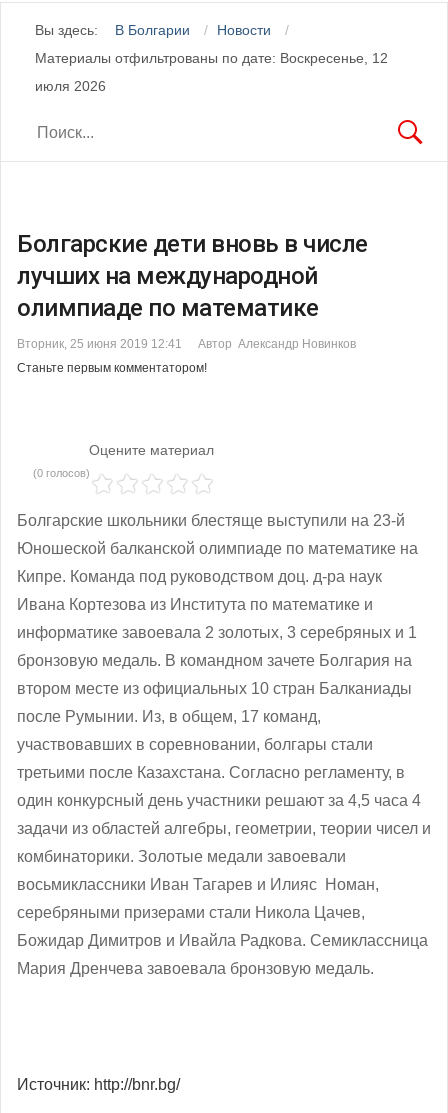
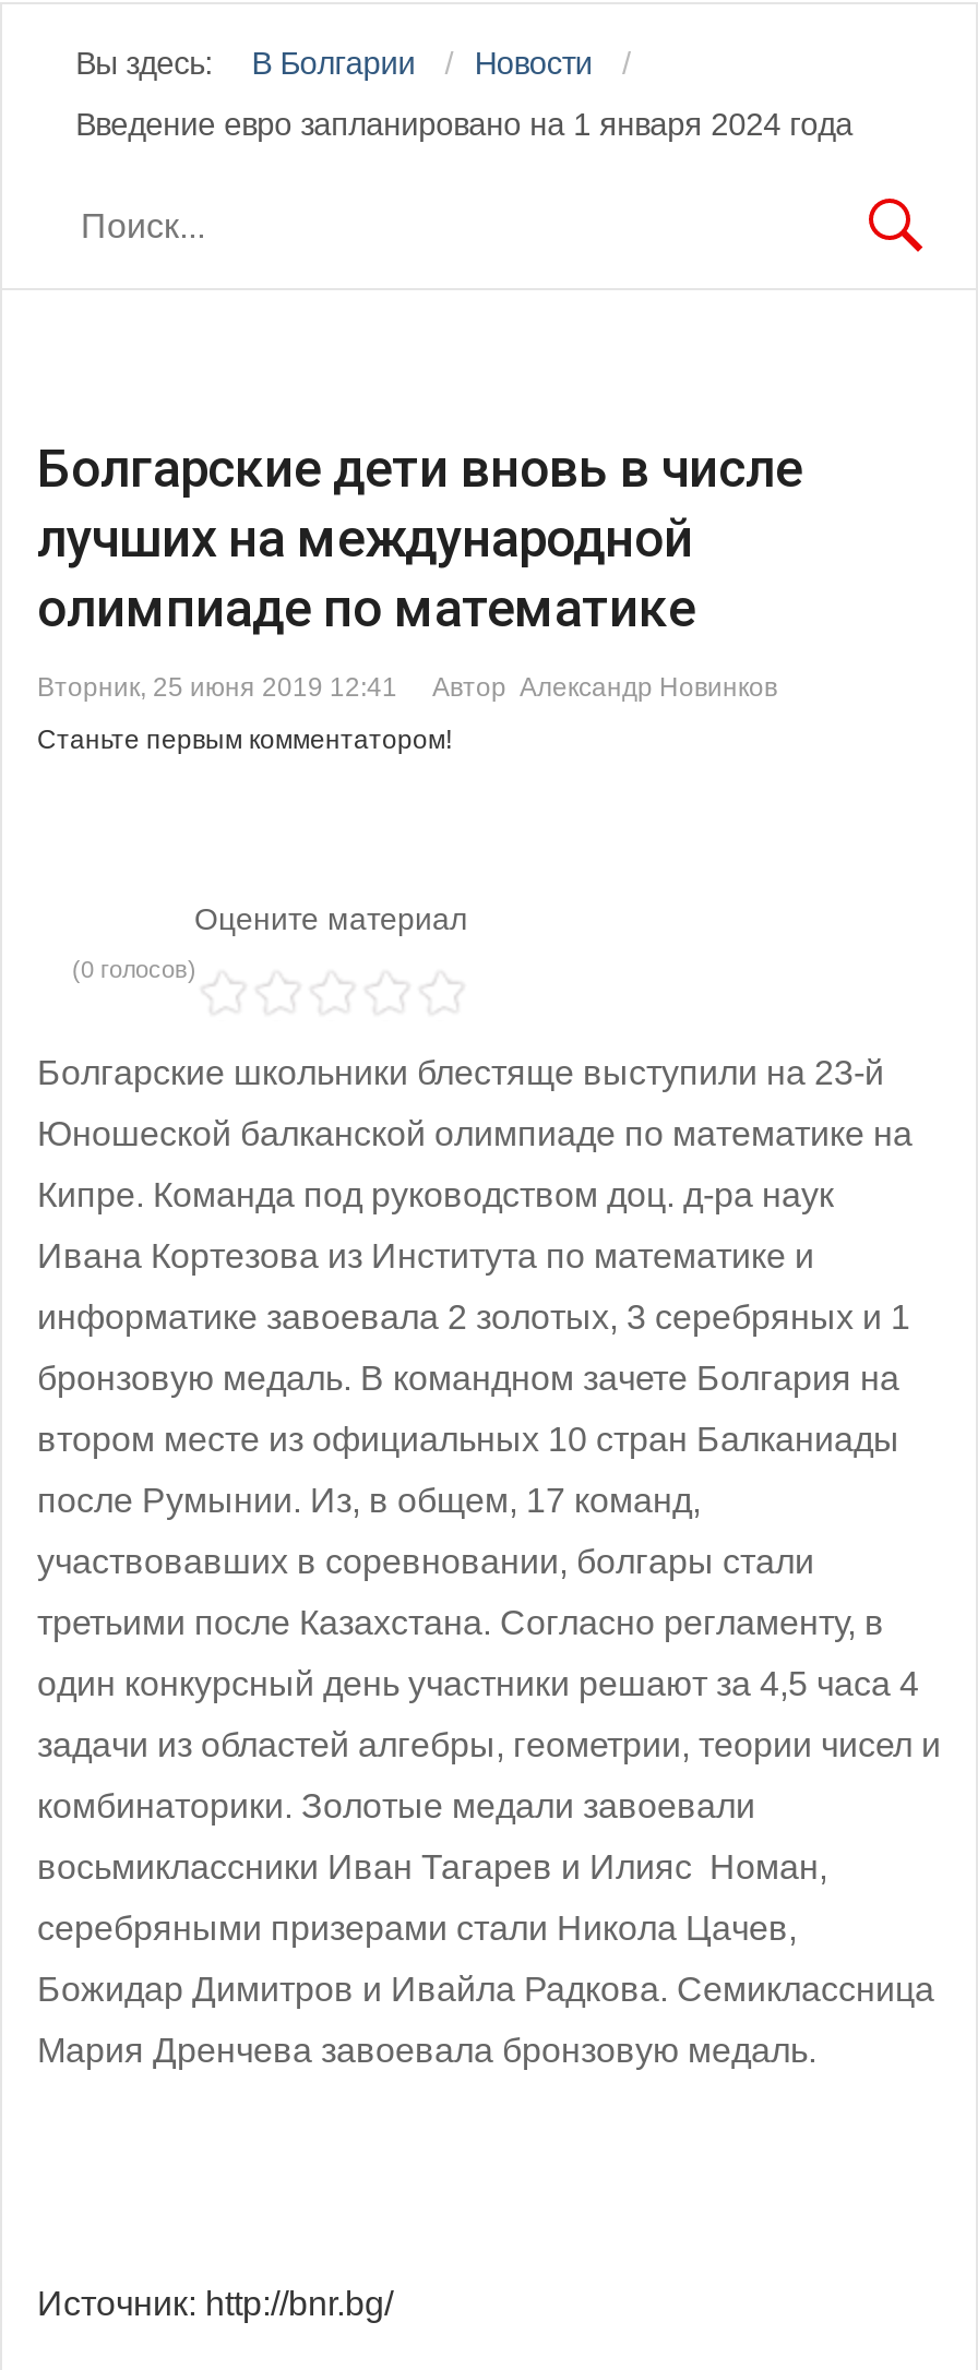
- Материалы отфильтрованы по дате: Воскресенье, 12
- июля 2026
+ Введение евро запланировано на 1 января 2024 года
